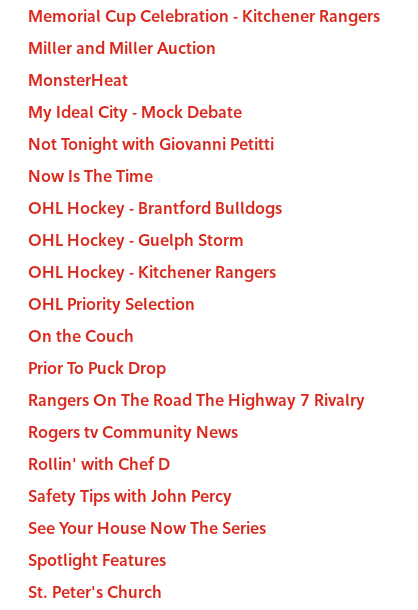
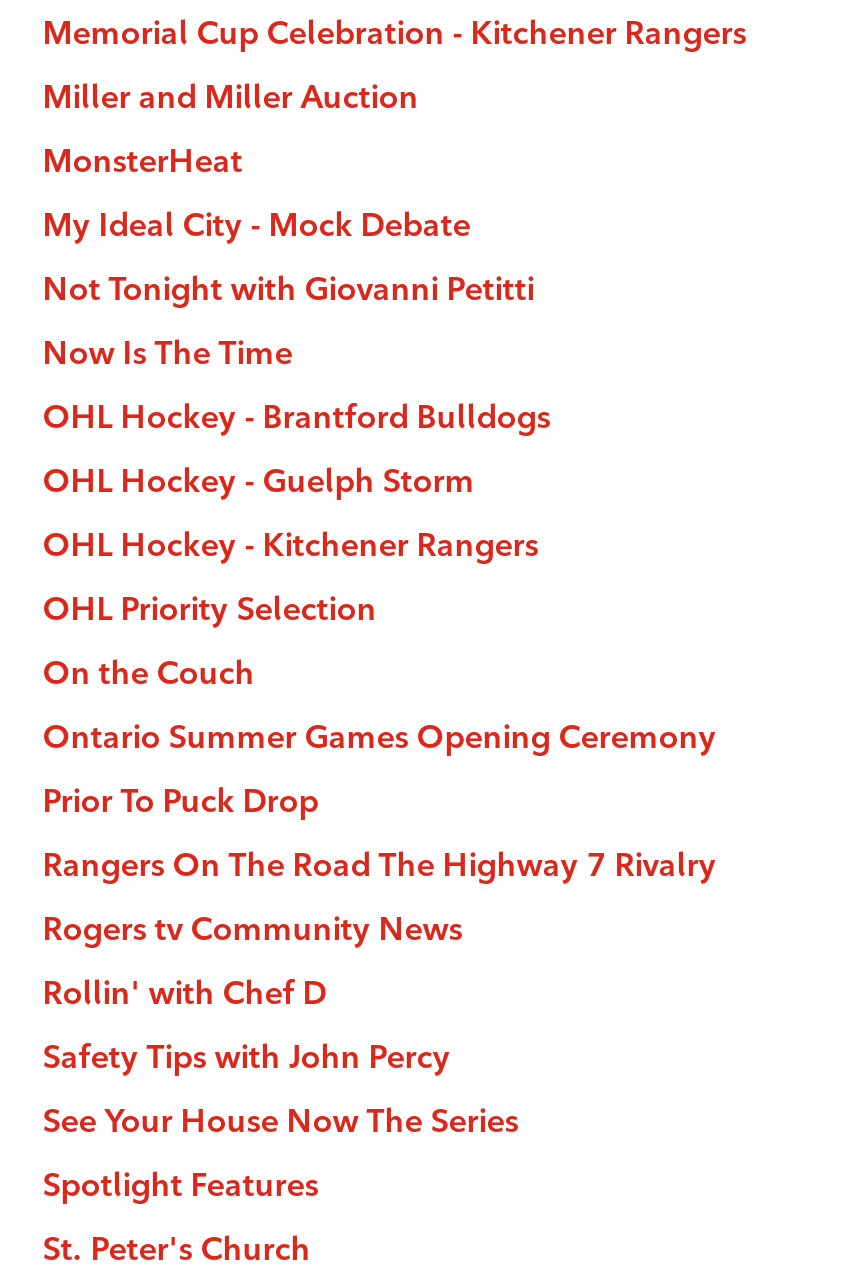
+ Ontario Summer Games Opening Ceremony
